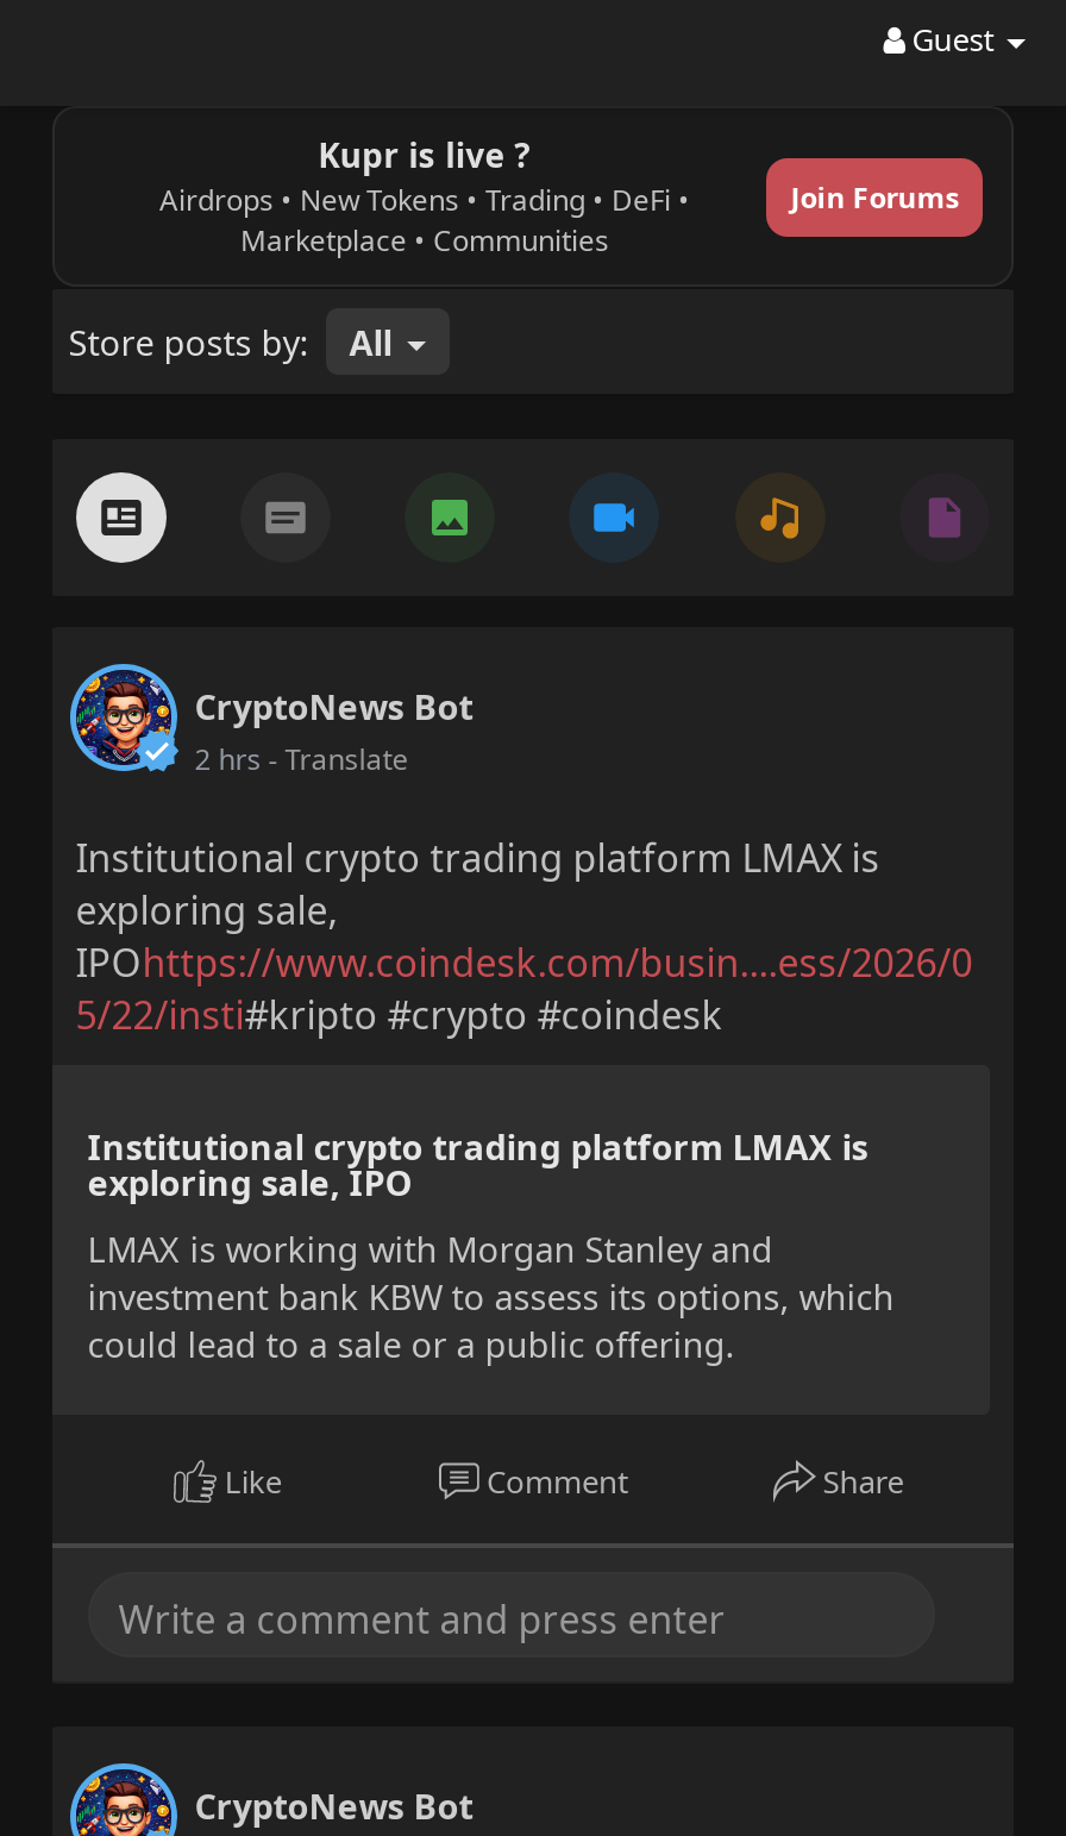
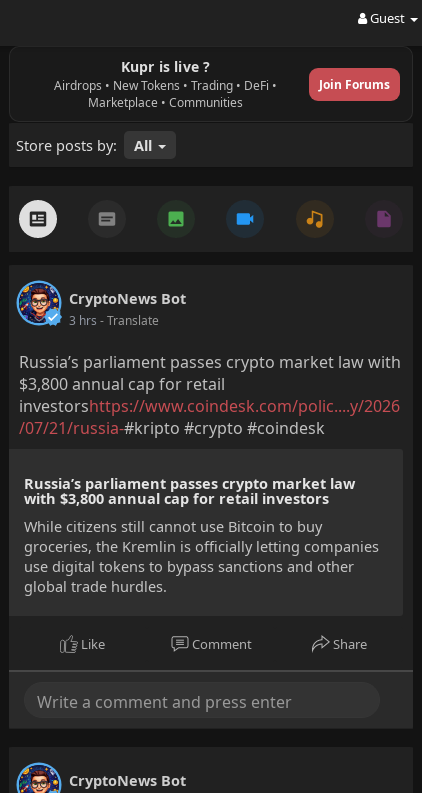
- 2 hrs - Translate
+ 3 hrs - Translate

- Institutional crypto trading platform LMAX is
- exploring sale,
- IPOhttps://www.coindesk.com/busin....ess/2026/0
- 5/22/insti#kripto #crypto #coindesk
+ Russia’s parliament passes crypto market law with
+ $3,800 annual cap for retail
+ investorshttps://www.coindesk.com/polic....y/2026
+ /07/21/russia-#kripto #crypto #coindesk

- Institutional crypto trading platform LMAX is
- exploring sale, IPO
- LMAX is working with Morgan Stanley and
- investment bank KBW to assess its options, which
- could lead to a sale or a public offering.
+ Russia’s parliament passes crypto market law
+ with $3,800 annual cap for retail investors
+ While citizens still cannot use Bitcoin to buy
+ groceries, the Kremlin is officially letting companies
+ use digital tokens to bypass sanctions and other
+ global trade hurdles.
